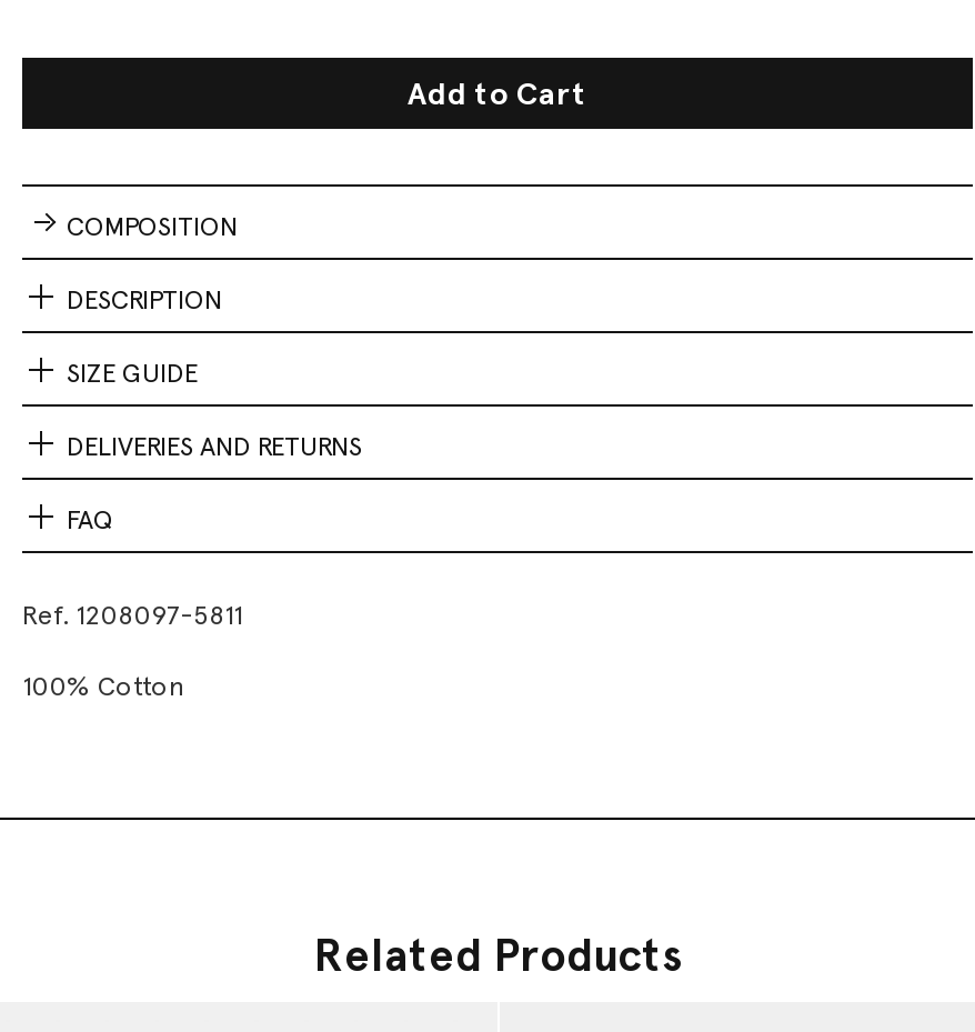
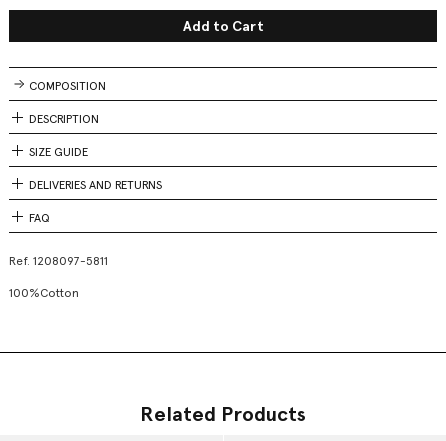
- 100% Cotton
+ 100%Cotton
